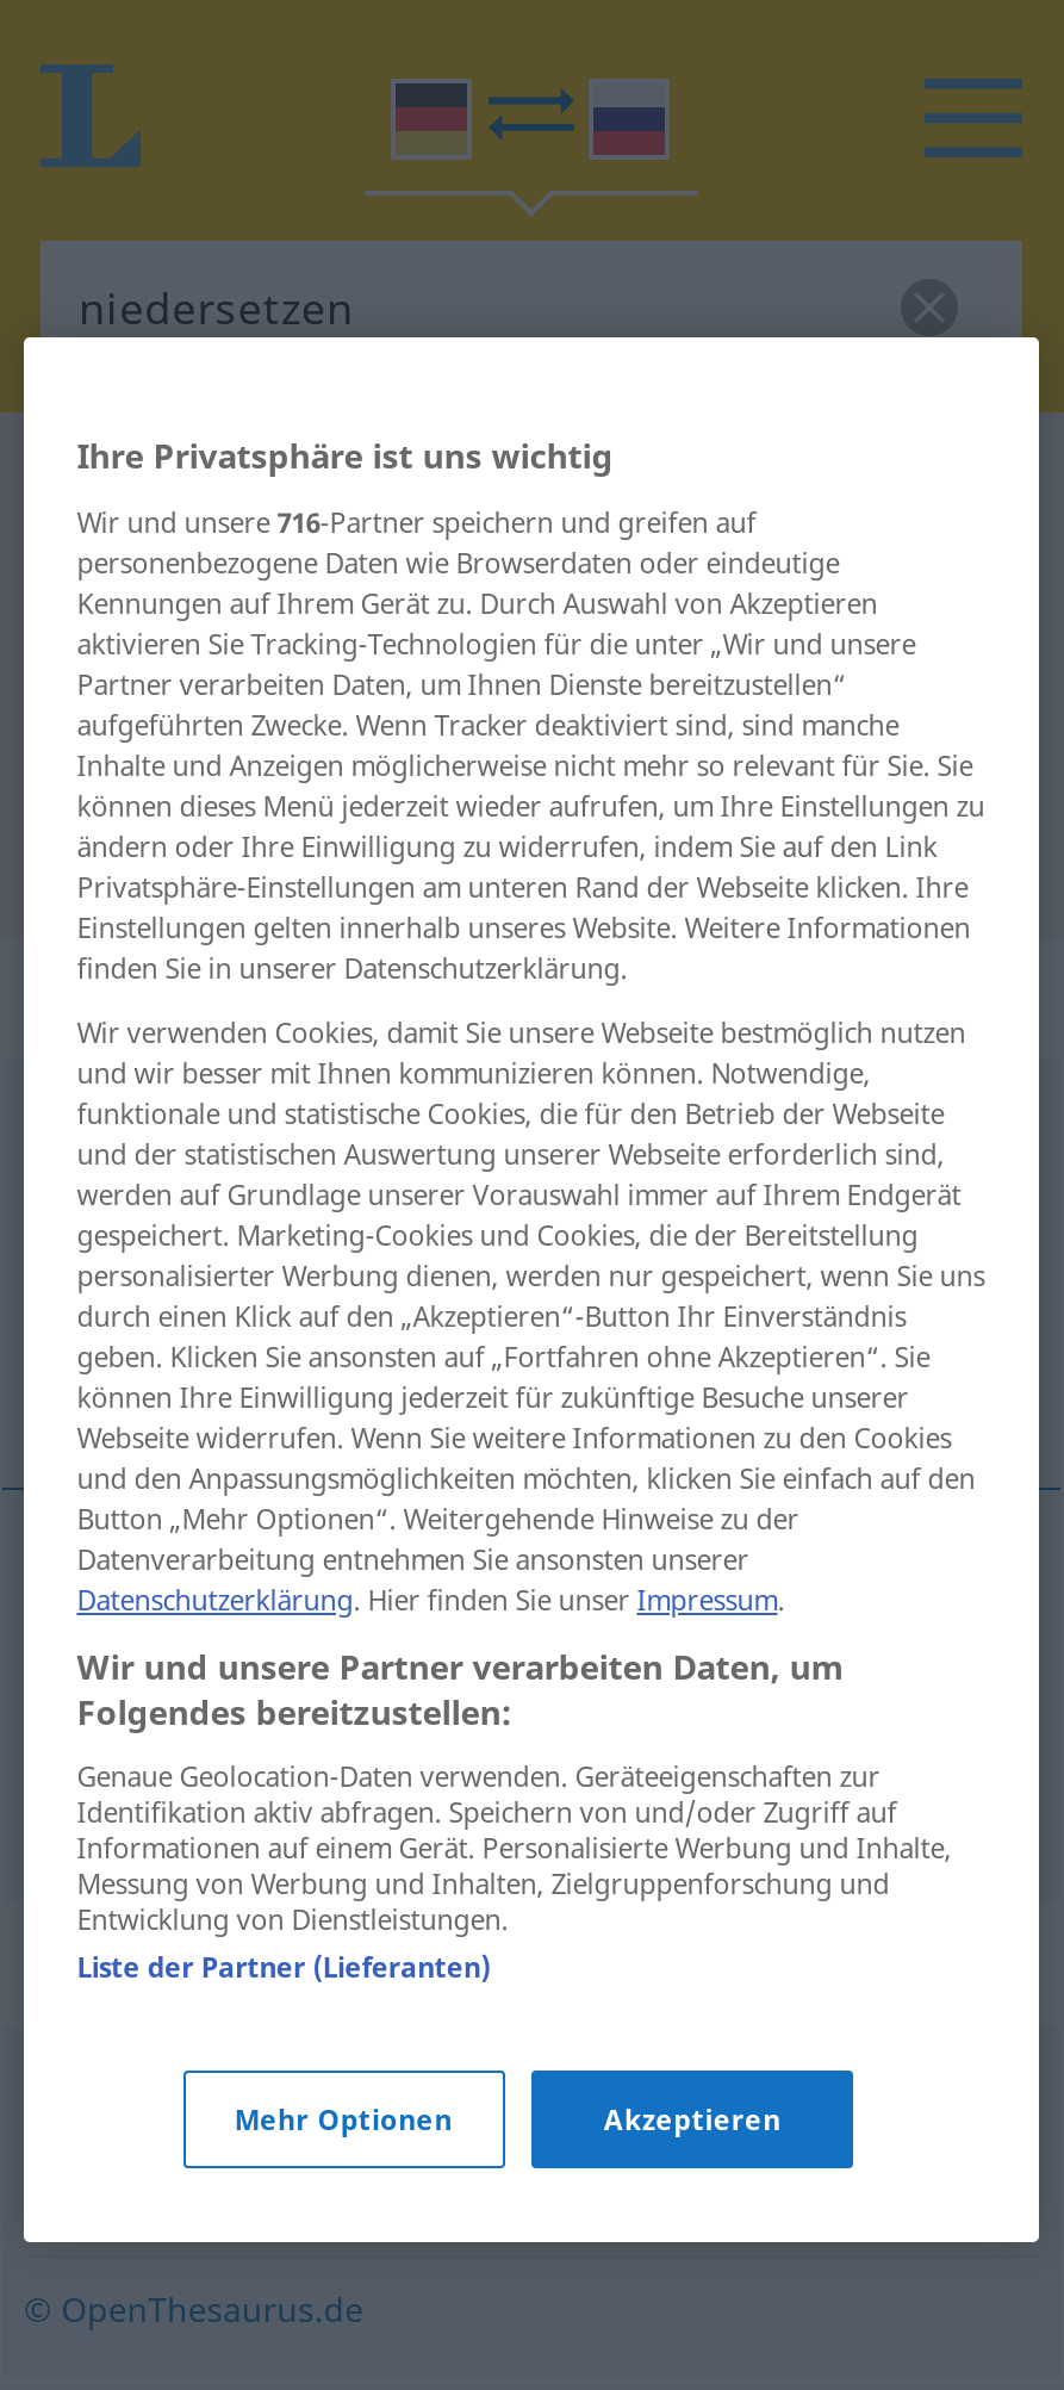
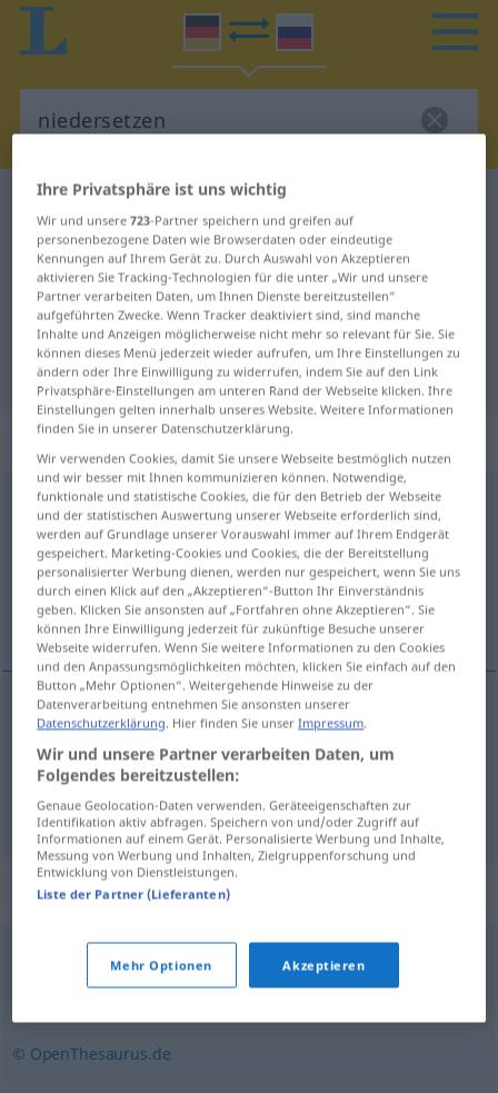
- Wir und unsere 716-Partner speichern und greifen auf
+ Wir und unsere 723-Partner speichern und greifen auf
